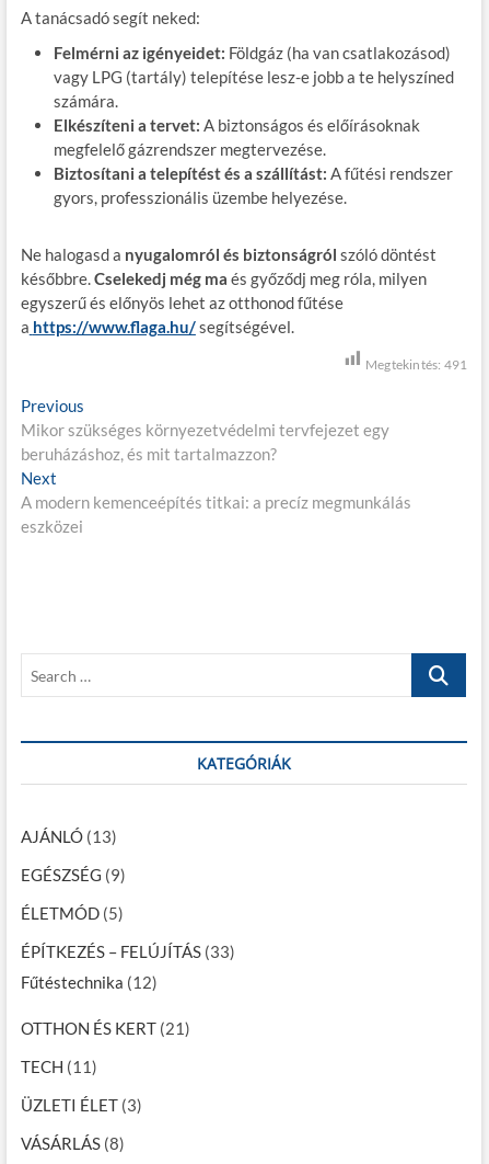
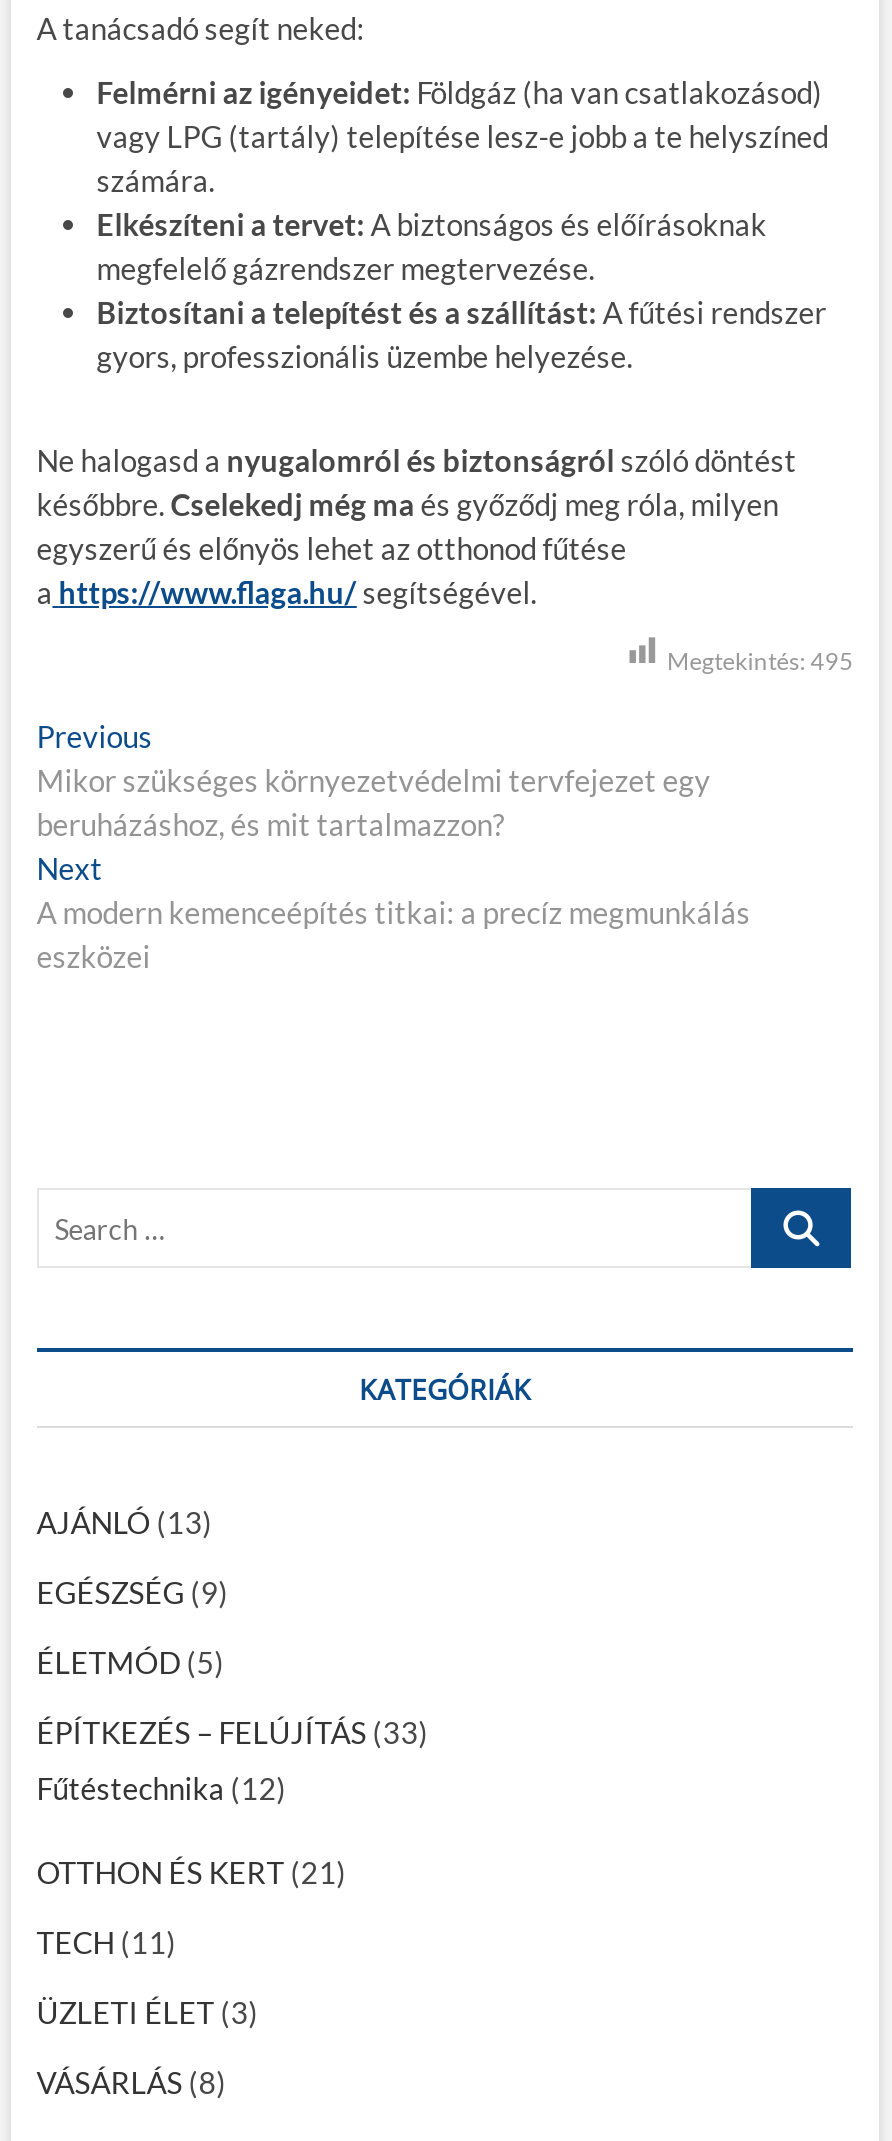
- Megtekintés: 491
+ Megtekintés: 495
